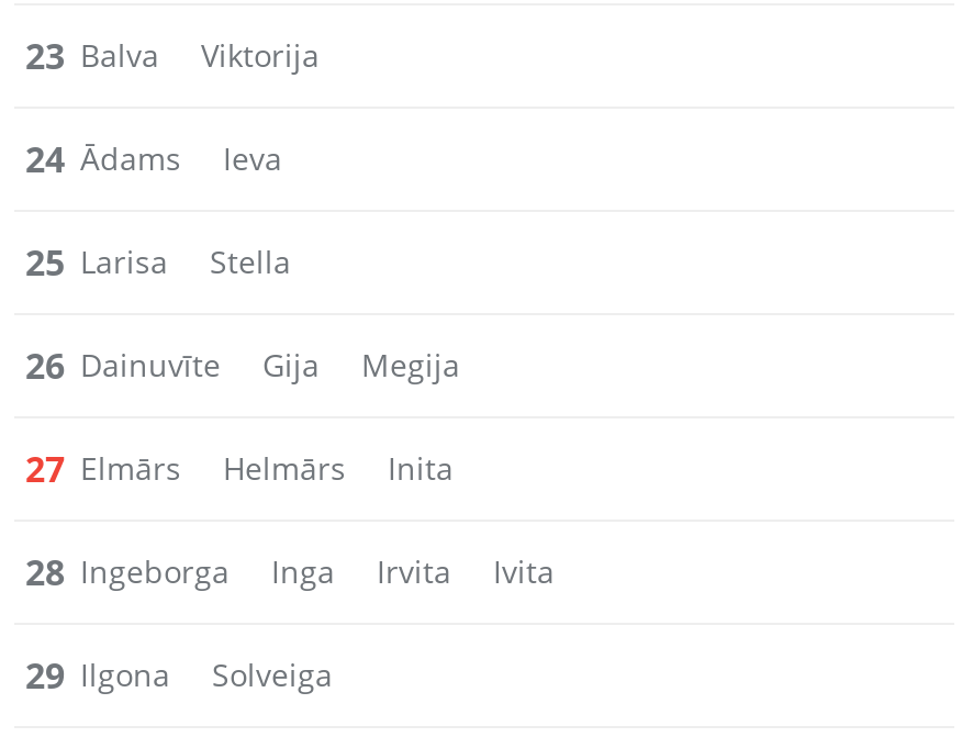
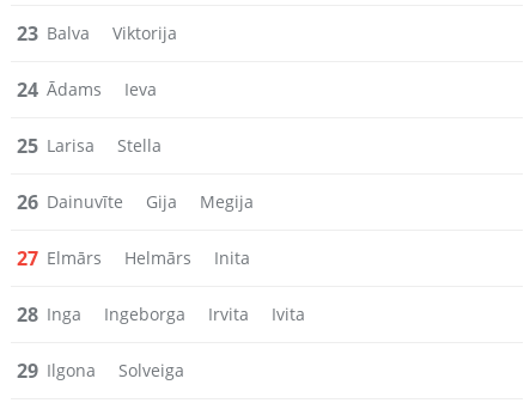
- 28 Ingeborga
- Inga
+ 28 Inga
+ Ingeborga
